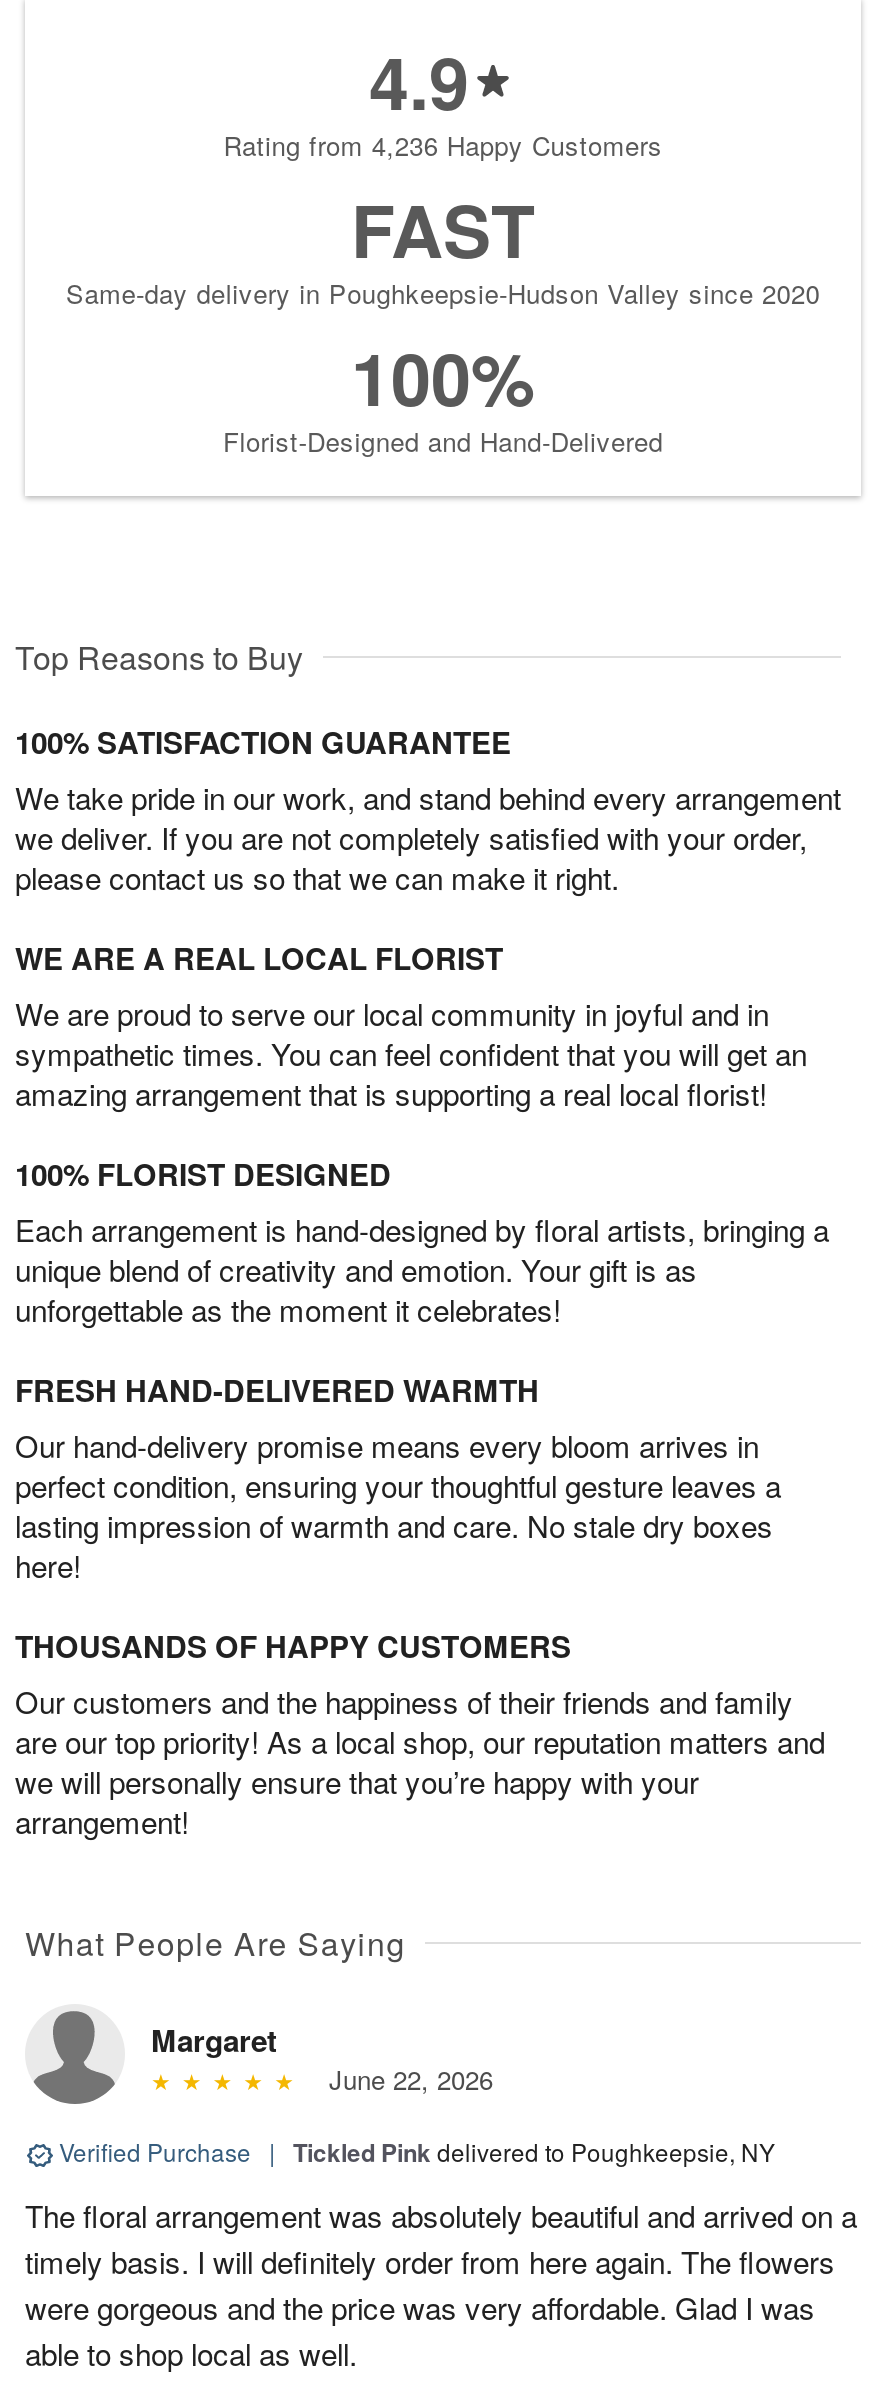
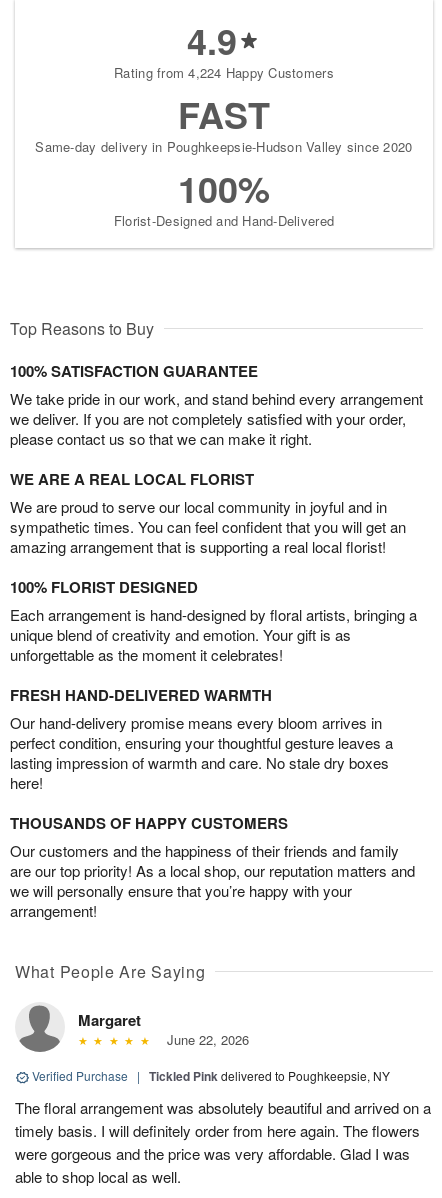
- Rating from 4,236 Happy Customers
+ Rating from 4,224 Happy Customers
